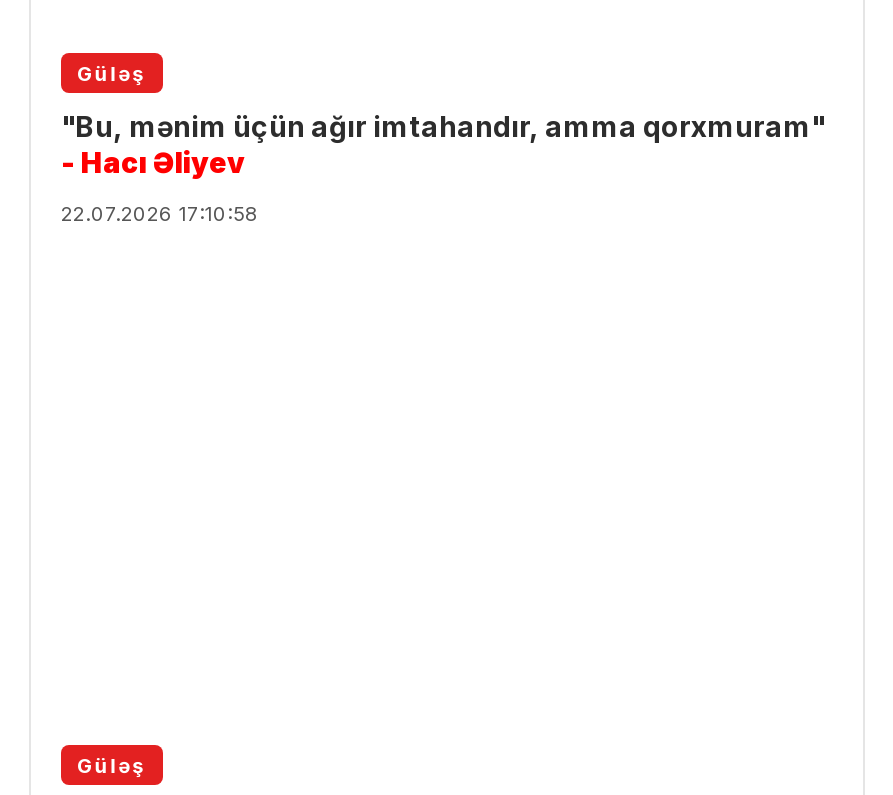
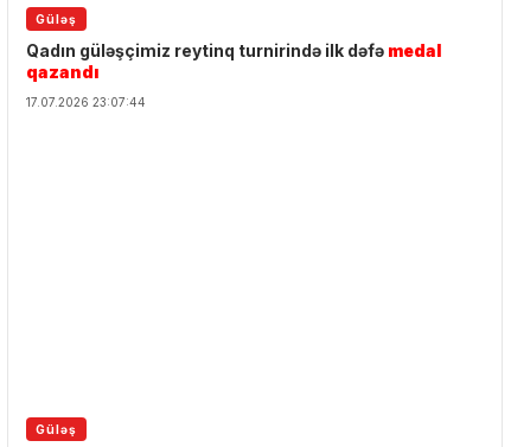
- "Bu, mənim üçün ağır imtahandır, amma qorxmuram"
- - Hacı Əliyev
+ Qadın güləşçimiz reytinq turnirində ilk dəfə medal
+ qazandı

- 22.07.2026 17:10:58
+ 17.07.2026 23:07:44
